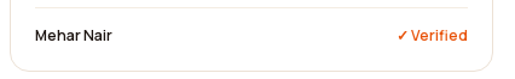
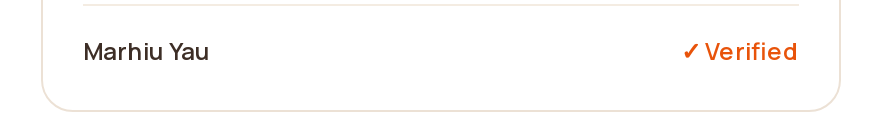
- Mehar Nair
+ Marhiu Yau
